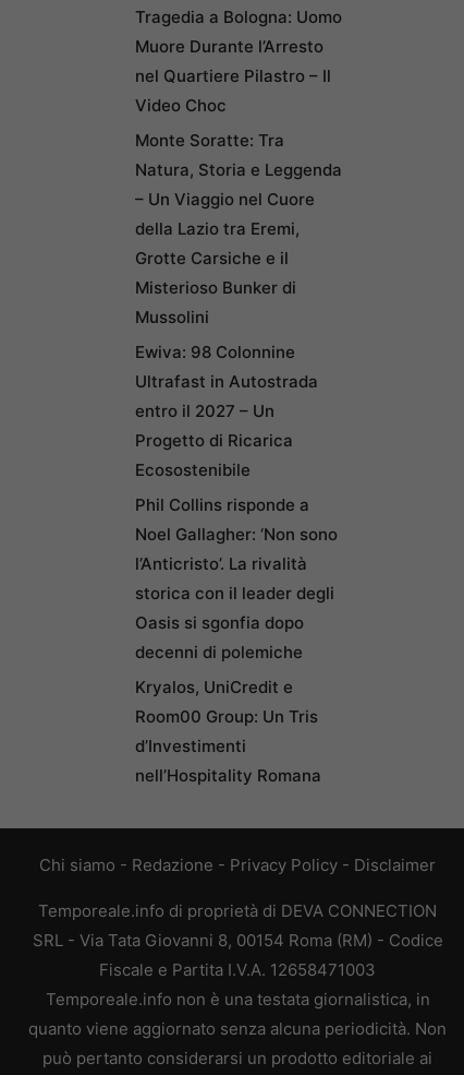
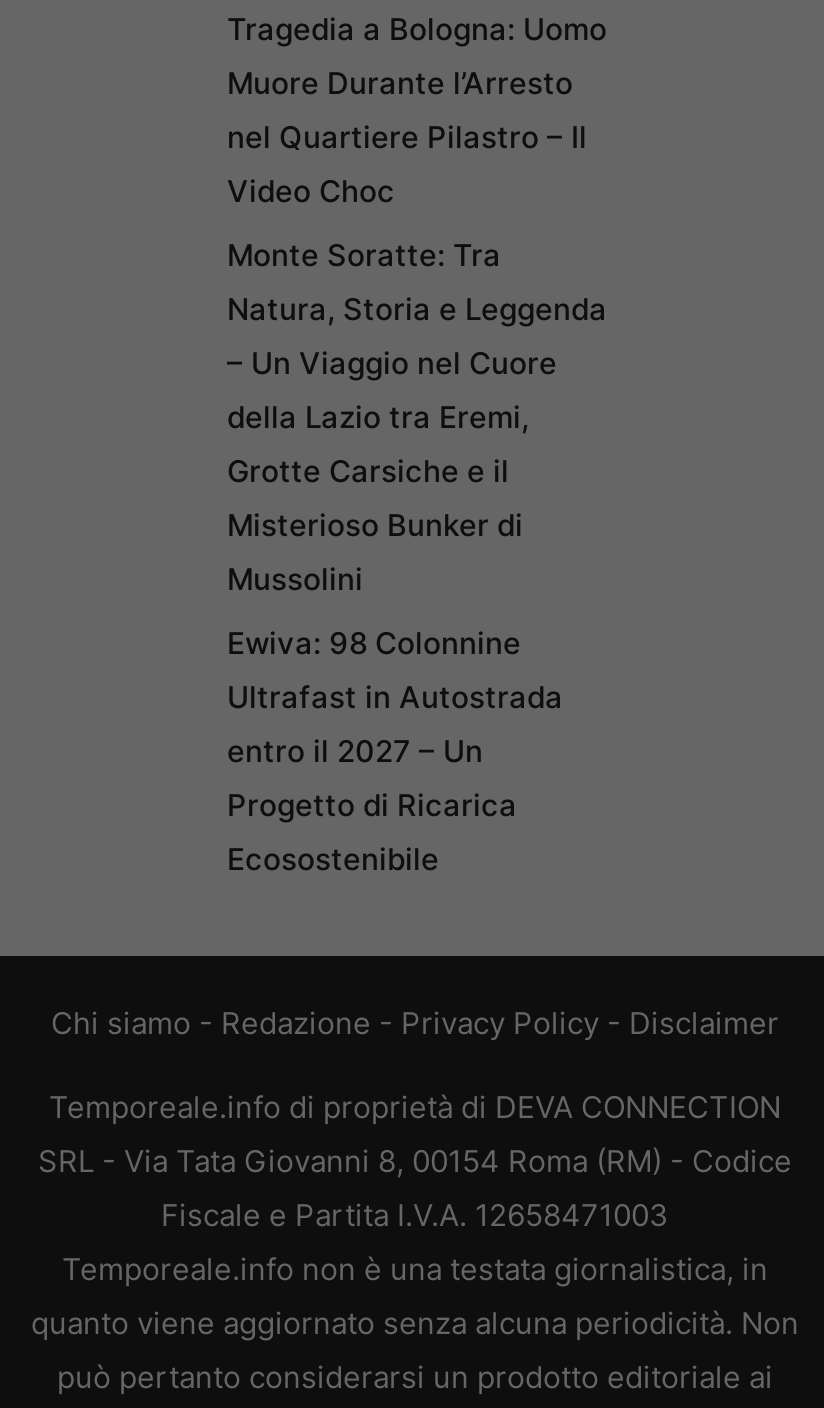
- Phil Collins risponde a
- Noel Gallagher: ‘Non sono
- l’Anticristo’. La rivalità
- storica con il leader degli
- Oasis si sgonfia dopo
- decenni di polemiche
- Kryalos, UniCredit e
- Room00 Group: Un Tris
- d’Investimenti
- nell’Hospitality Romana
